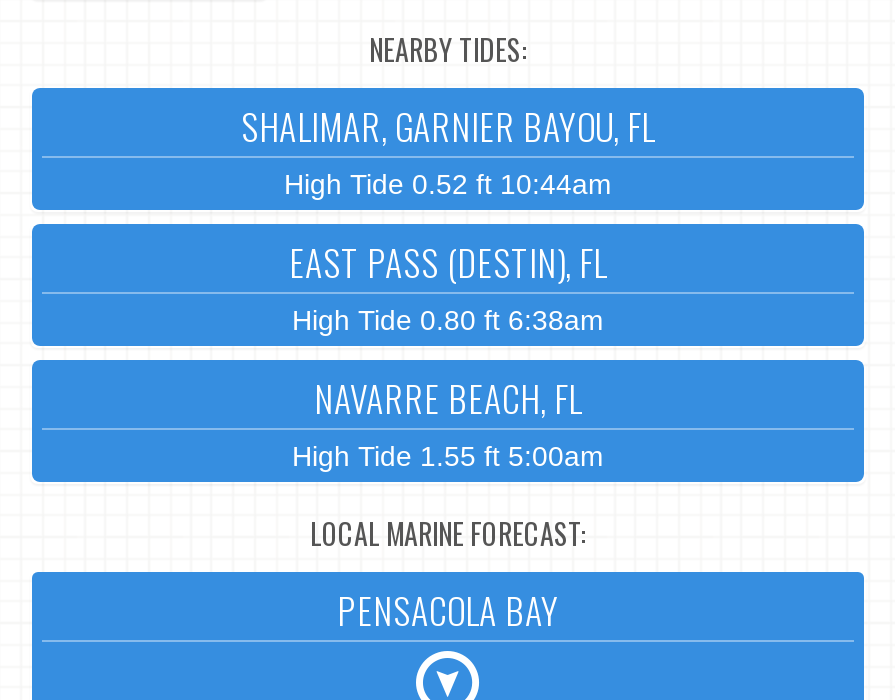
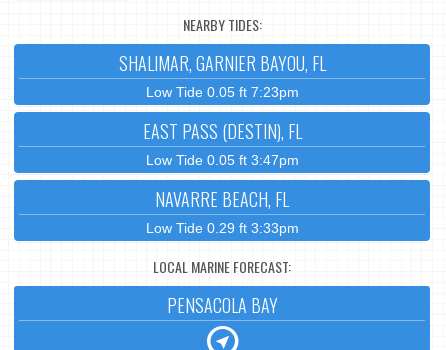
- High Tide 0.52 ft 10:44am
+ Low Tide 0.05 ft 7:23pm

- High Tide 0.80 ft 6:38am
+ Low Tide 0.05 ft 3:47pm

- High Tide 1.55 ft 5:00am
+ Low Tide 0.29 ft 3:33pm
